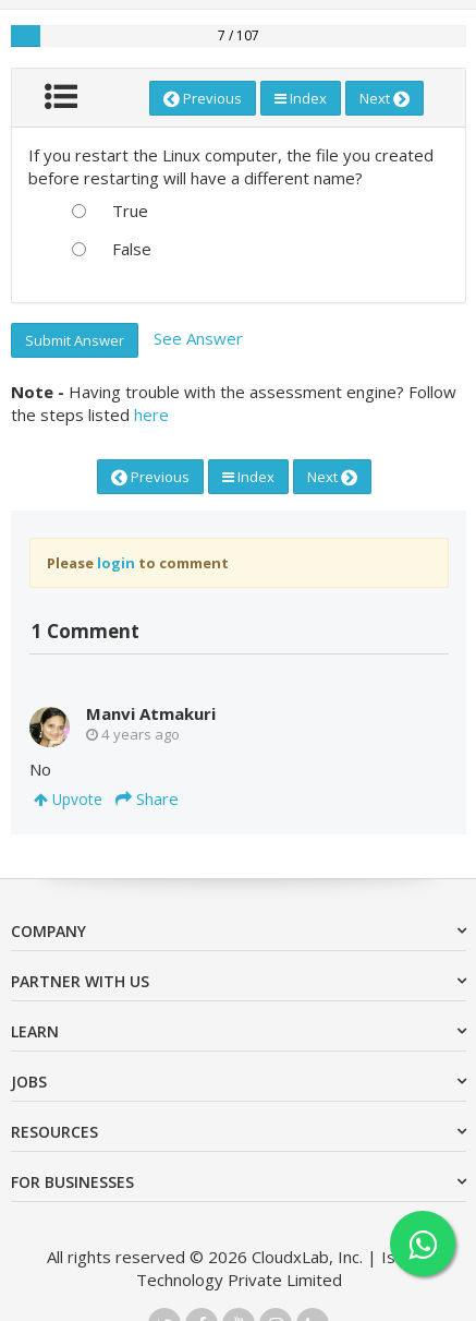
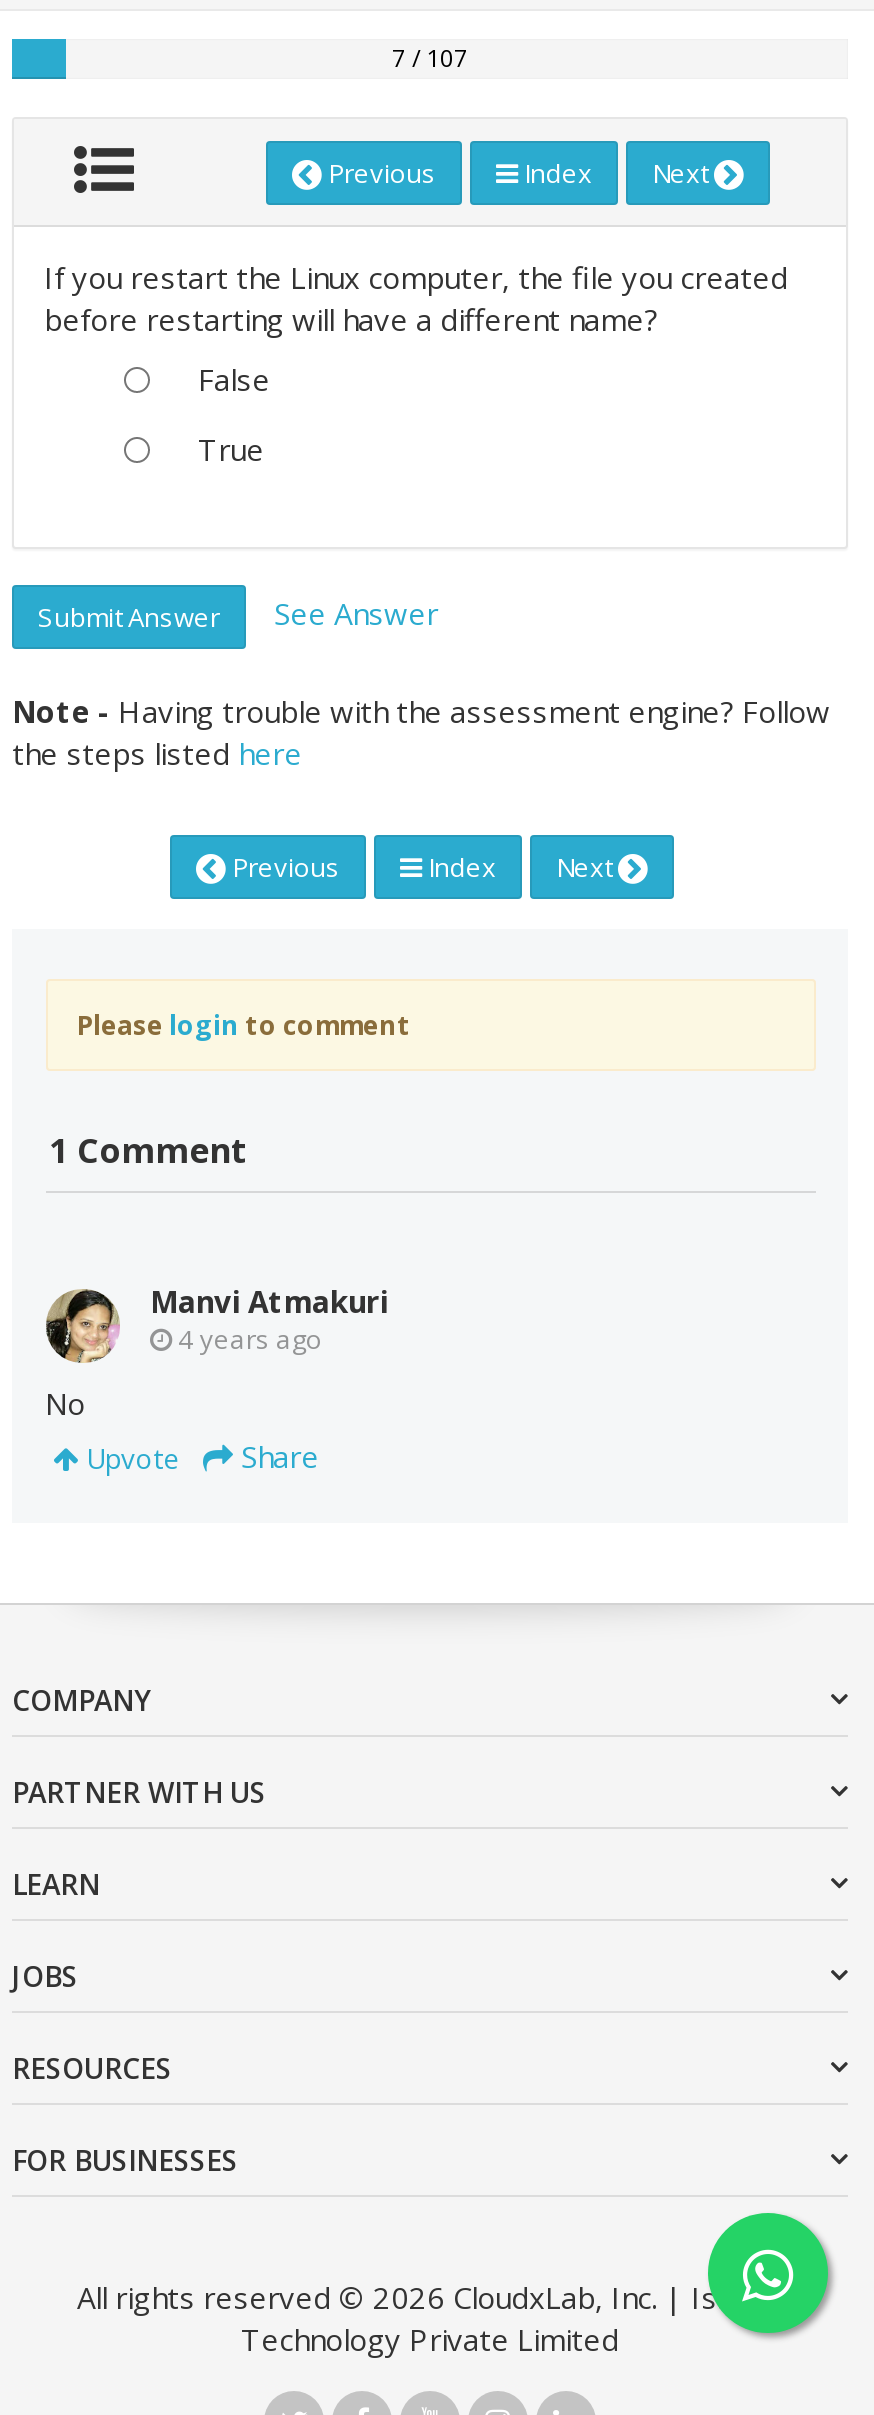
moved down: True

moved up: False
